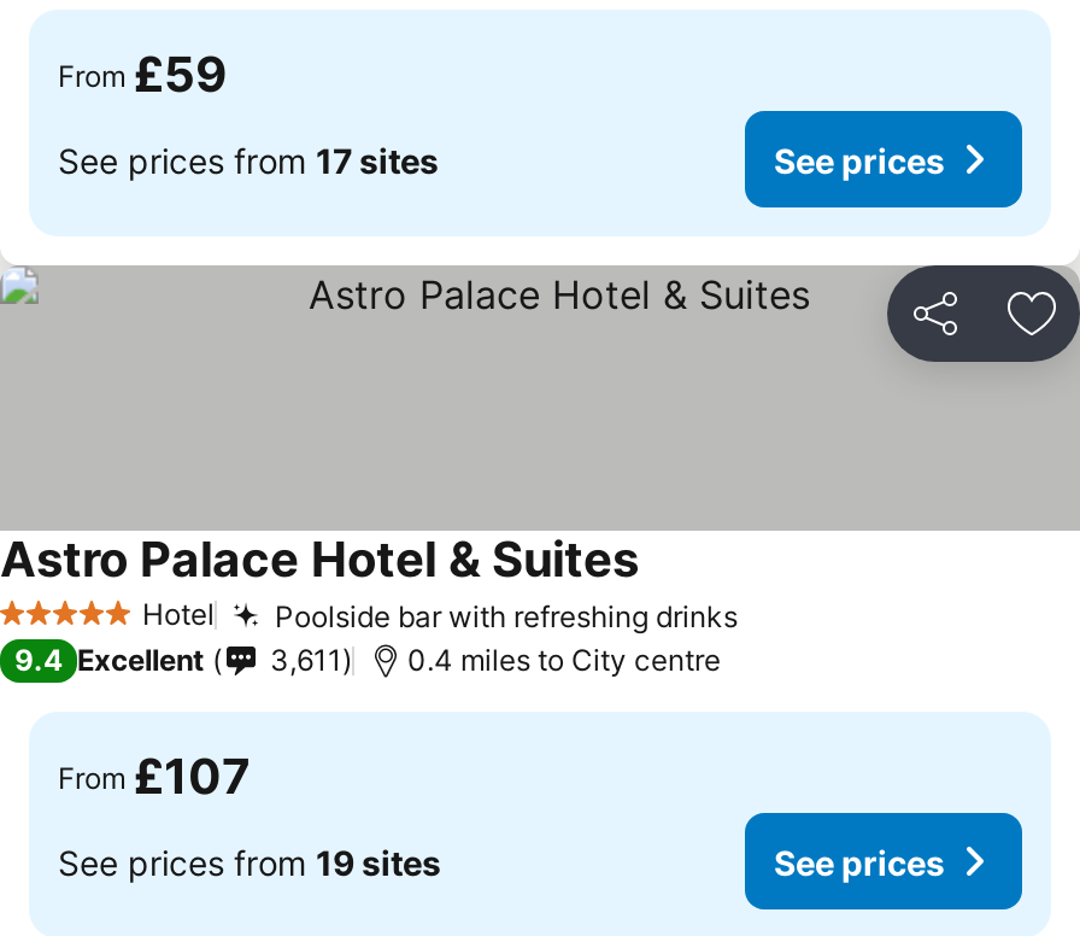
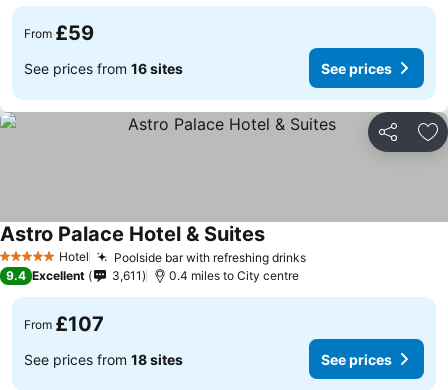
- See prices from 17 sites
+ See prices from 16 sites

- See prices from 19 sites
+ See prices from 18 sites
